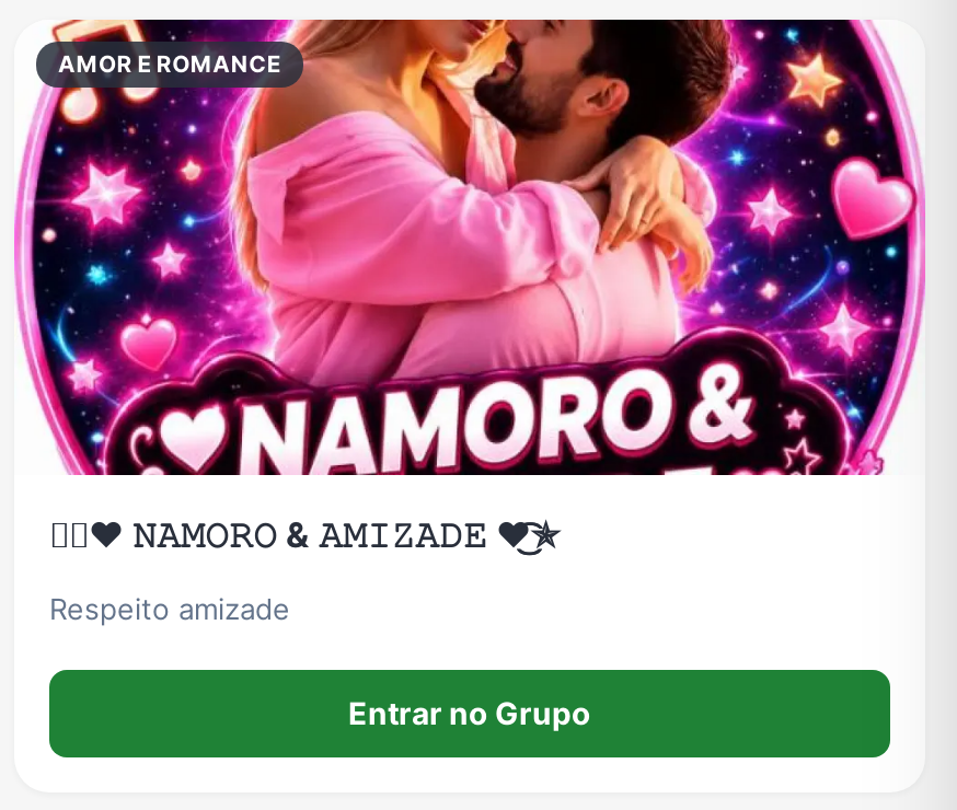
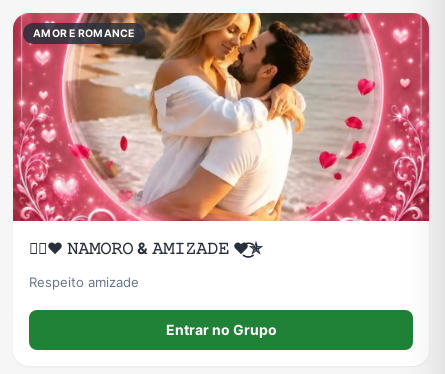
- [image]
+ [image]
